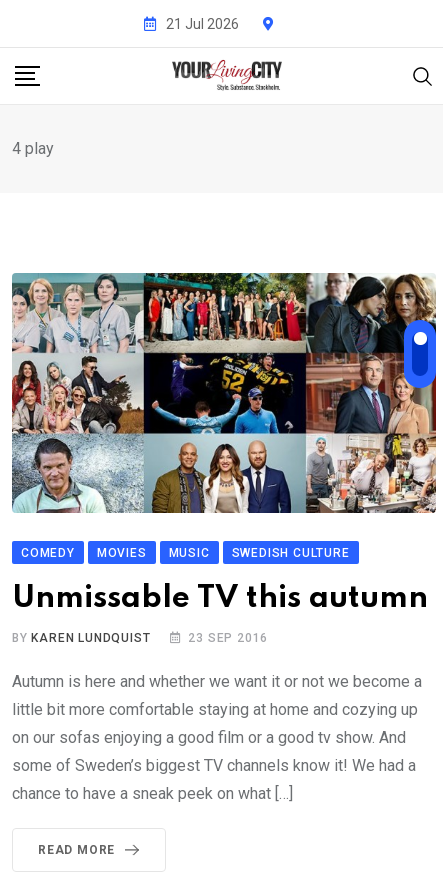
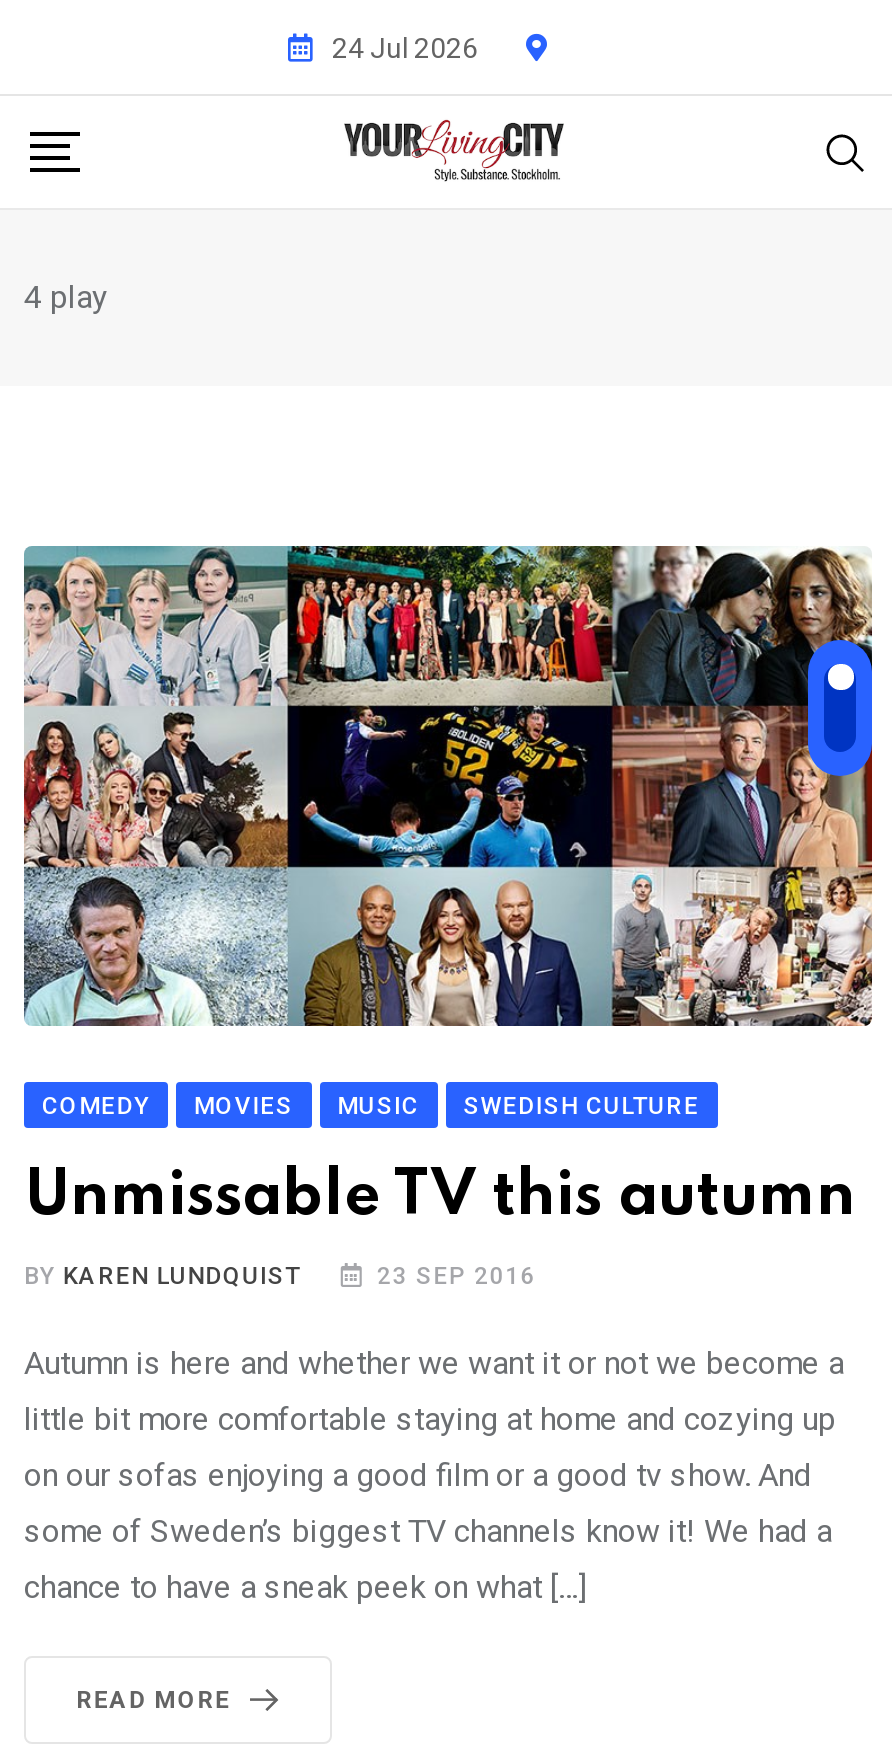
- 21 Jul 2026
+ 24 Jul 2026
